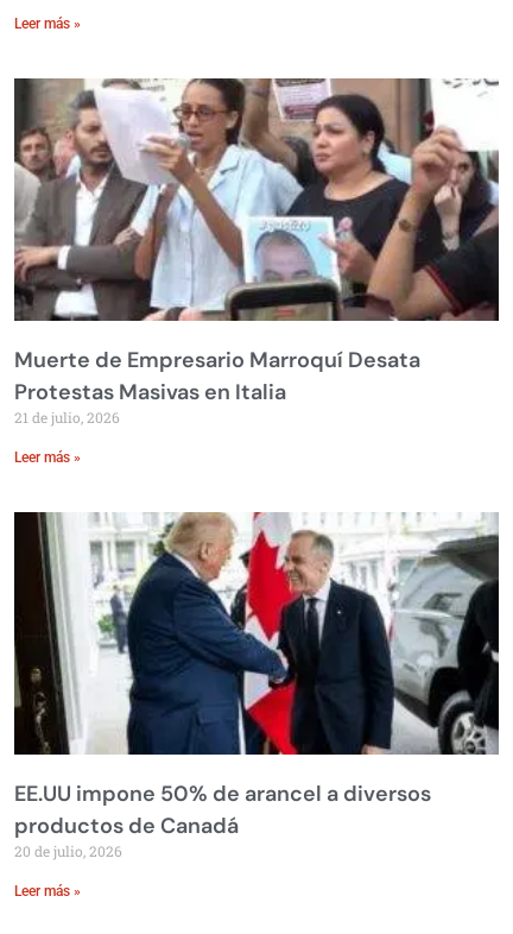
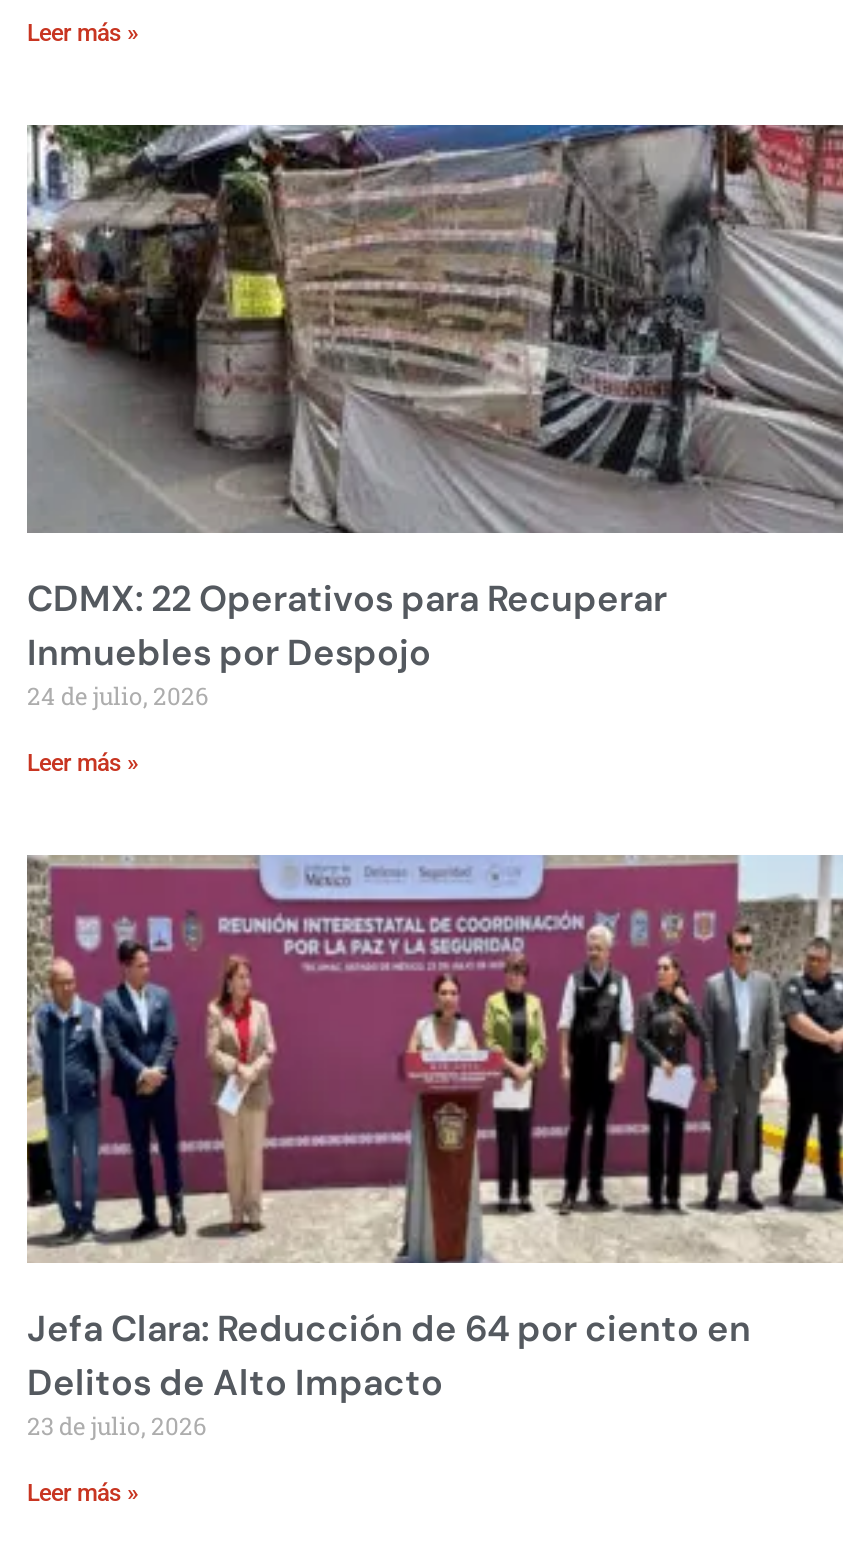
- [image]
- Muerte de Empresario Marroquí Desata
- Protestas Masivas en Italia
- 21 de julio, 2026
+ [image]
+ CDMX: 22 Operativos para Recuperar
+ Inmuebles por Despojo
+ 24 de julio, 2026

- [image]
- EE.UU impone 50% de arancel a diversos
- productos de Canadá
- 20 de julio, 2026
+ [image]
+ Jefa Clara: Reducción de 64 por ciento en
+ Delitos de Alto Impacto
+ 23 de julio, 2026
